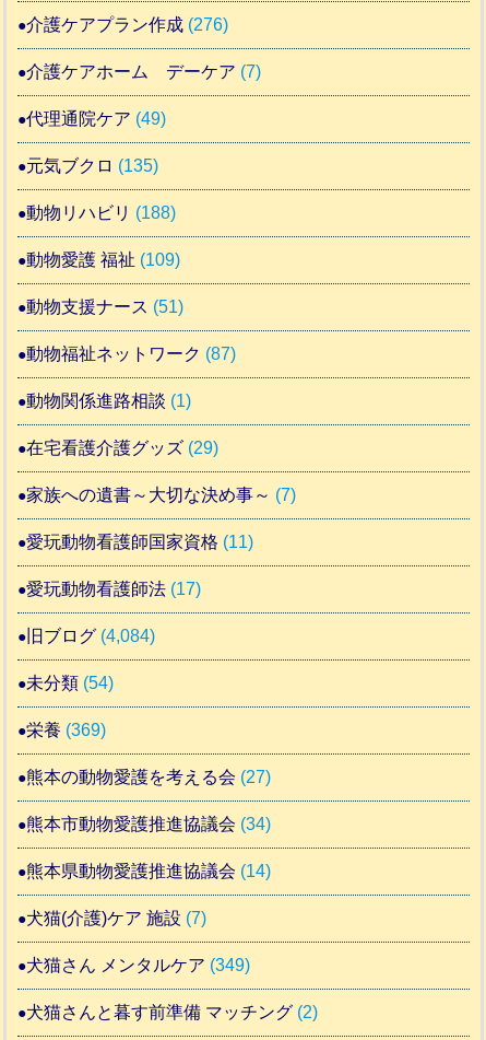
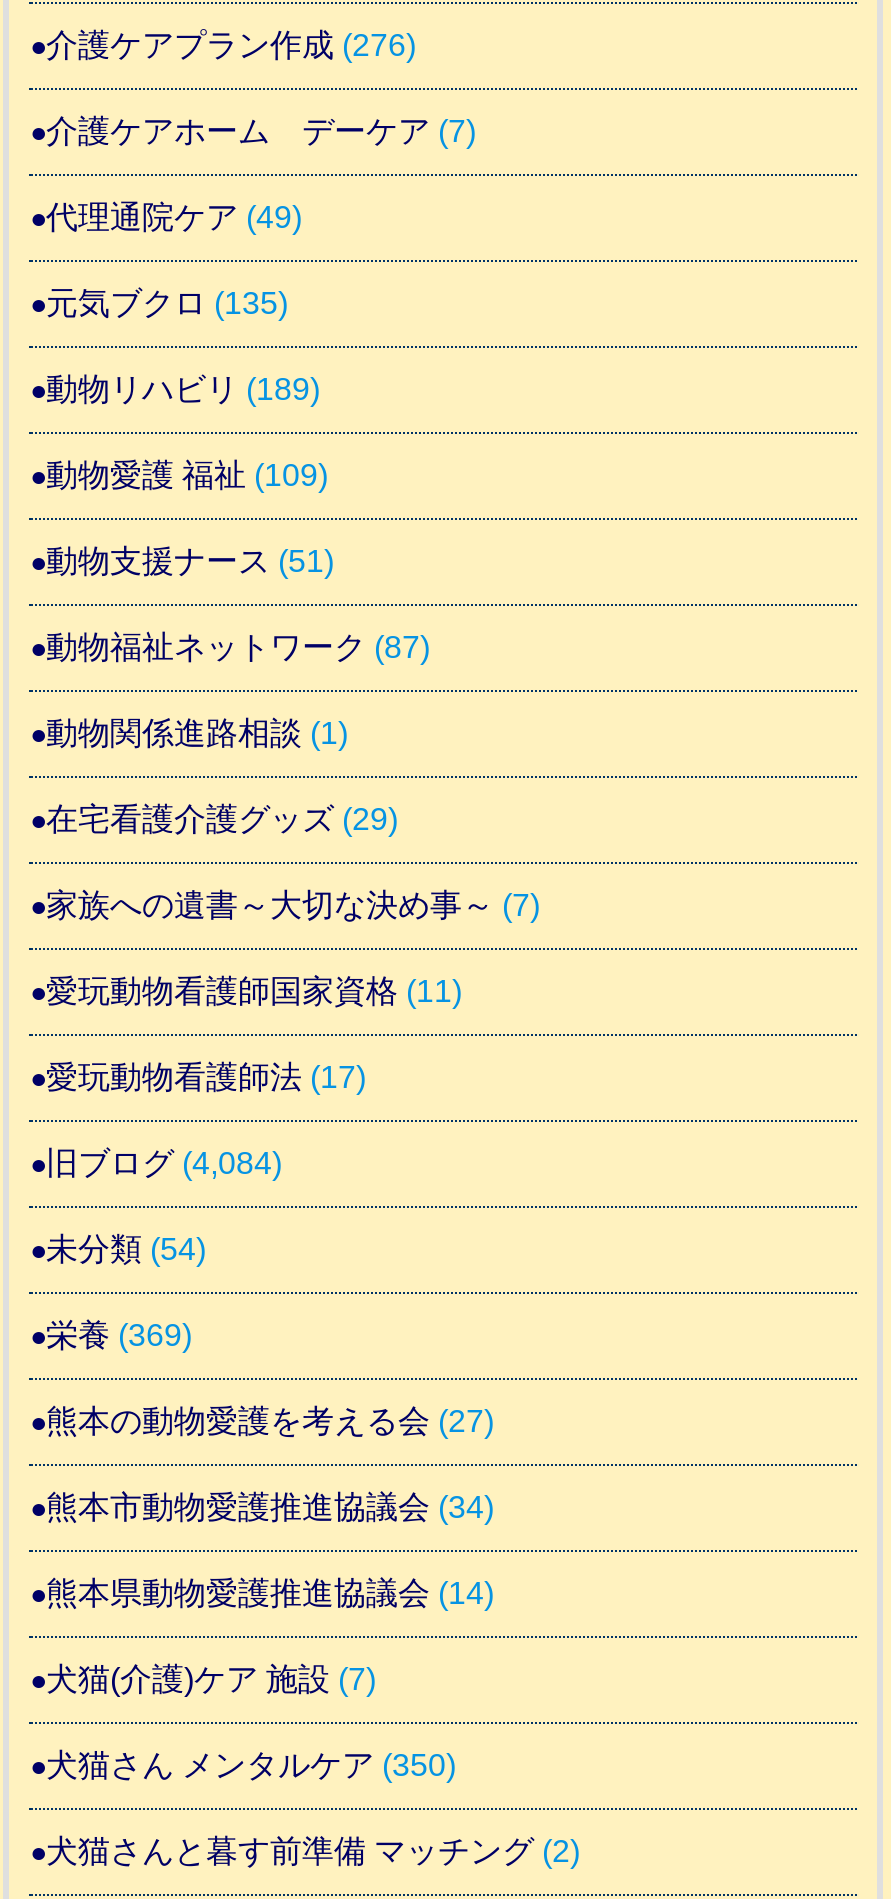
- 動物リハビリ(188)
+ 動物リハビリ(189)

- 犬猫さん メンタルケア(349)
+ 犬猫さん メンタルケア(350)
